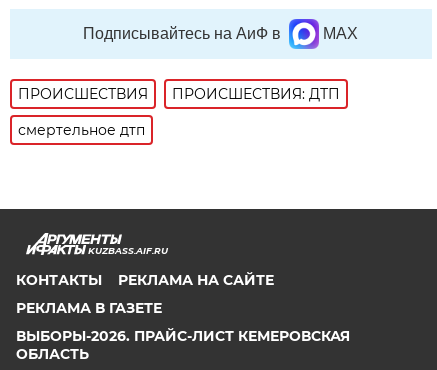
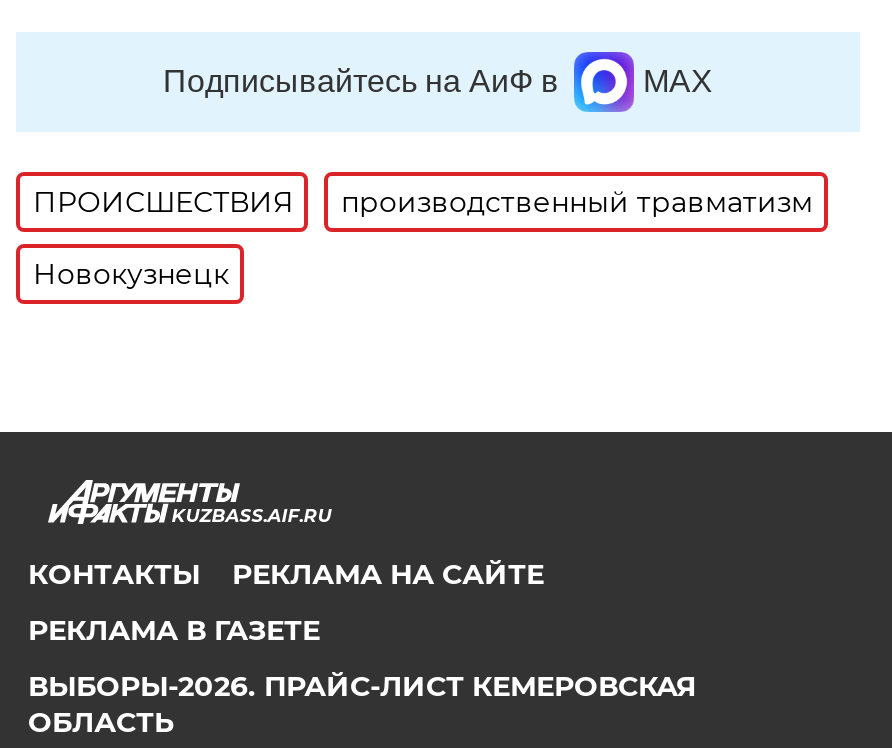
- ПРОИСШЕСТВИЯ: ДТП
+ производственный травматизм

- смертельное дтп
+ Новокузнецк
